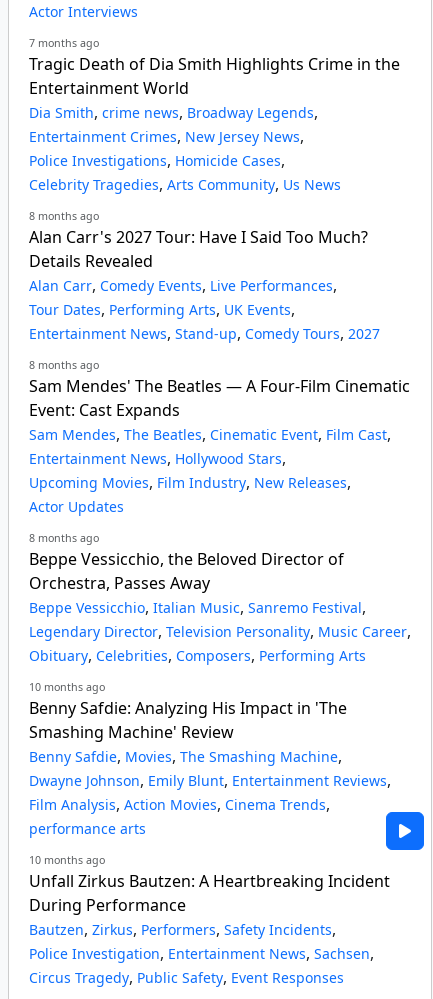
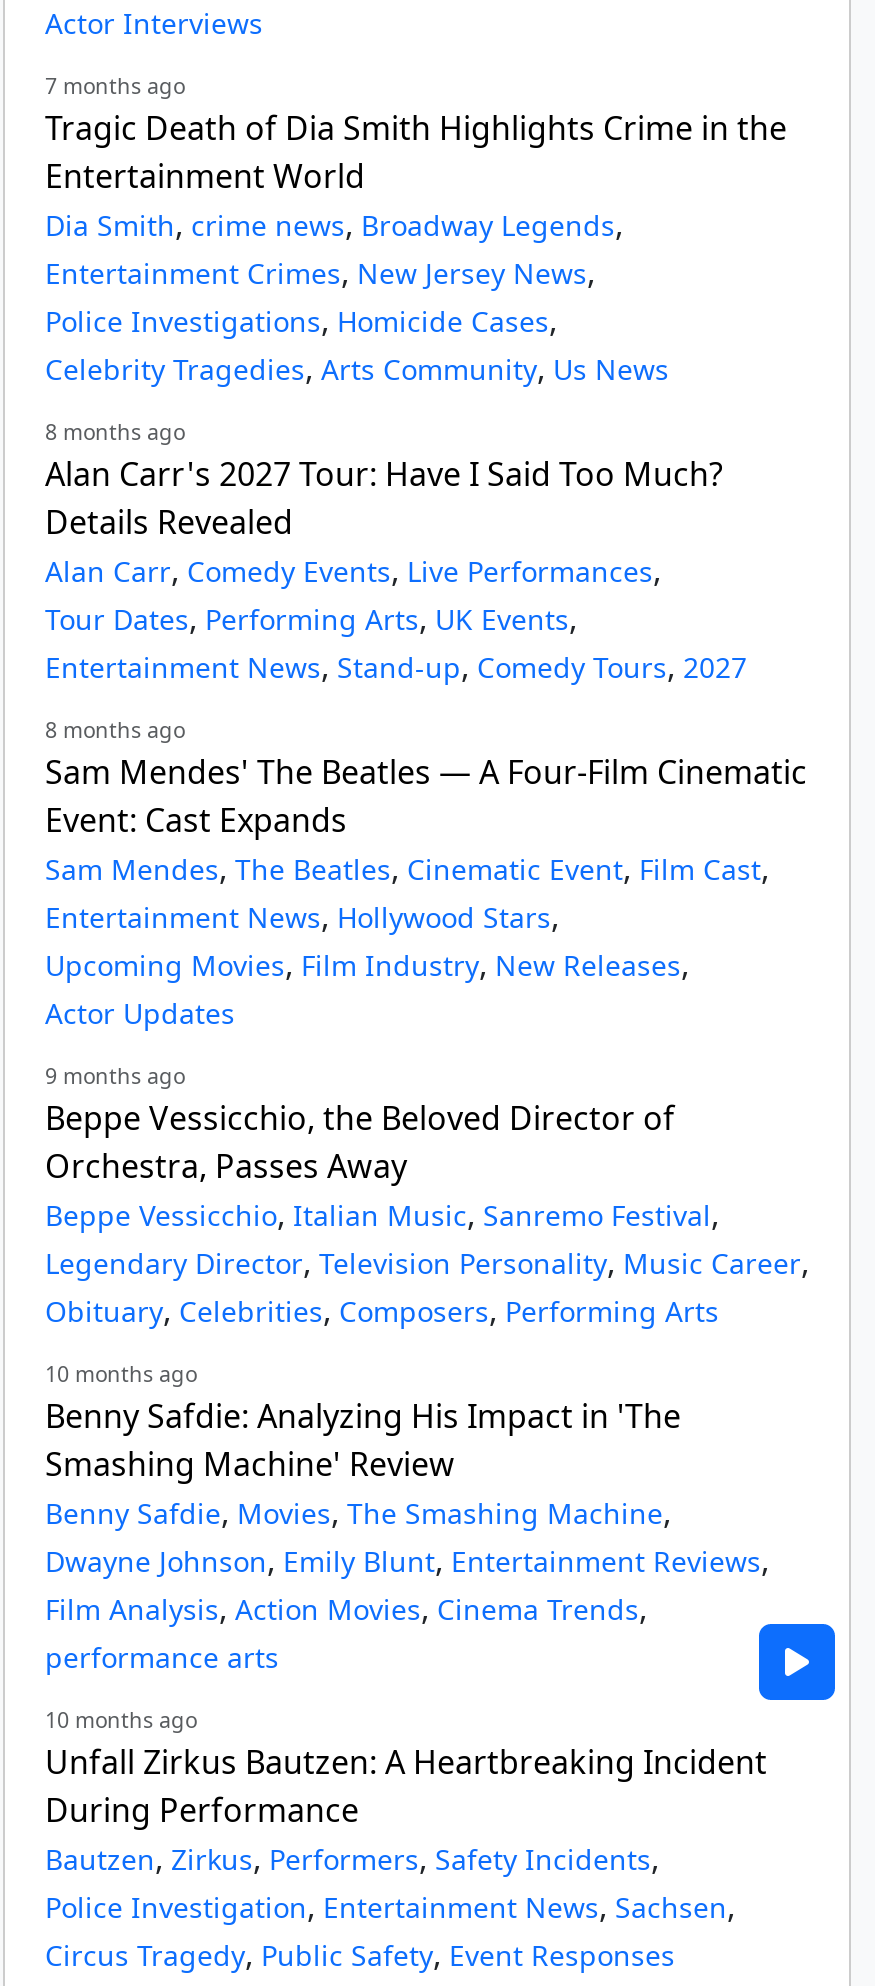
- 8 months ago
+ 9 months ago
